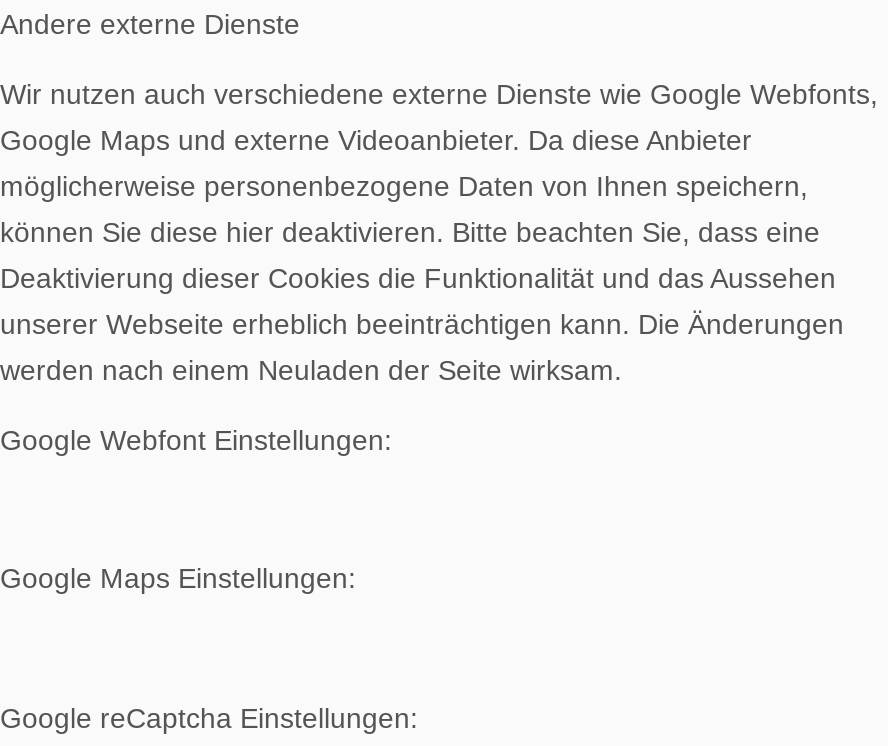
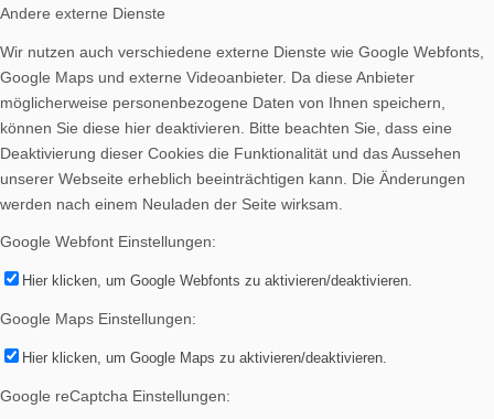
+ Hier klicken, um Google Webfonts zu aktivieren/deaktivieren.

+ Hier klicken, um Google Maps zu aktivieren/deaktivieren.
